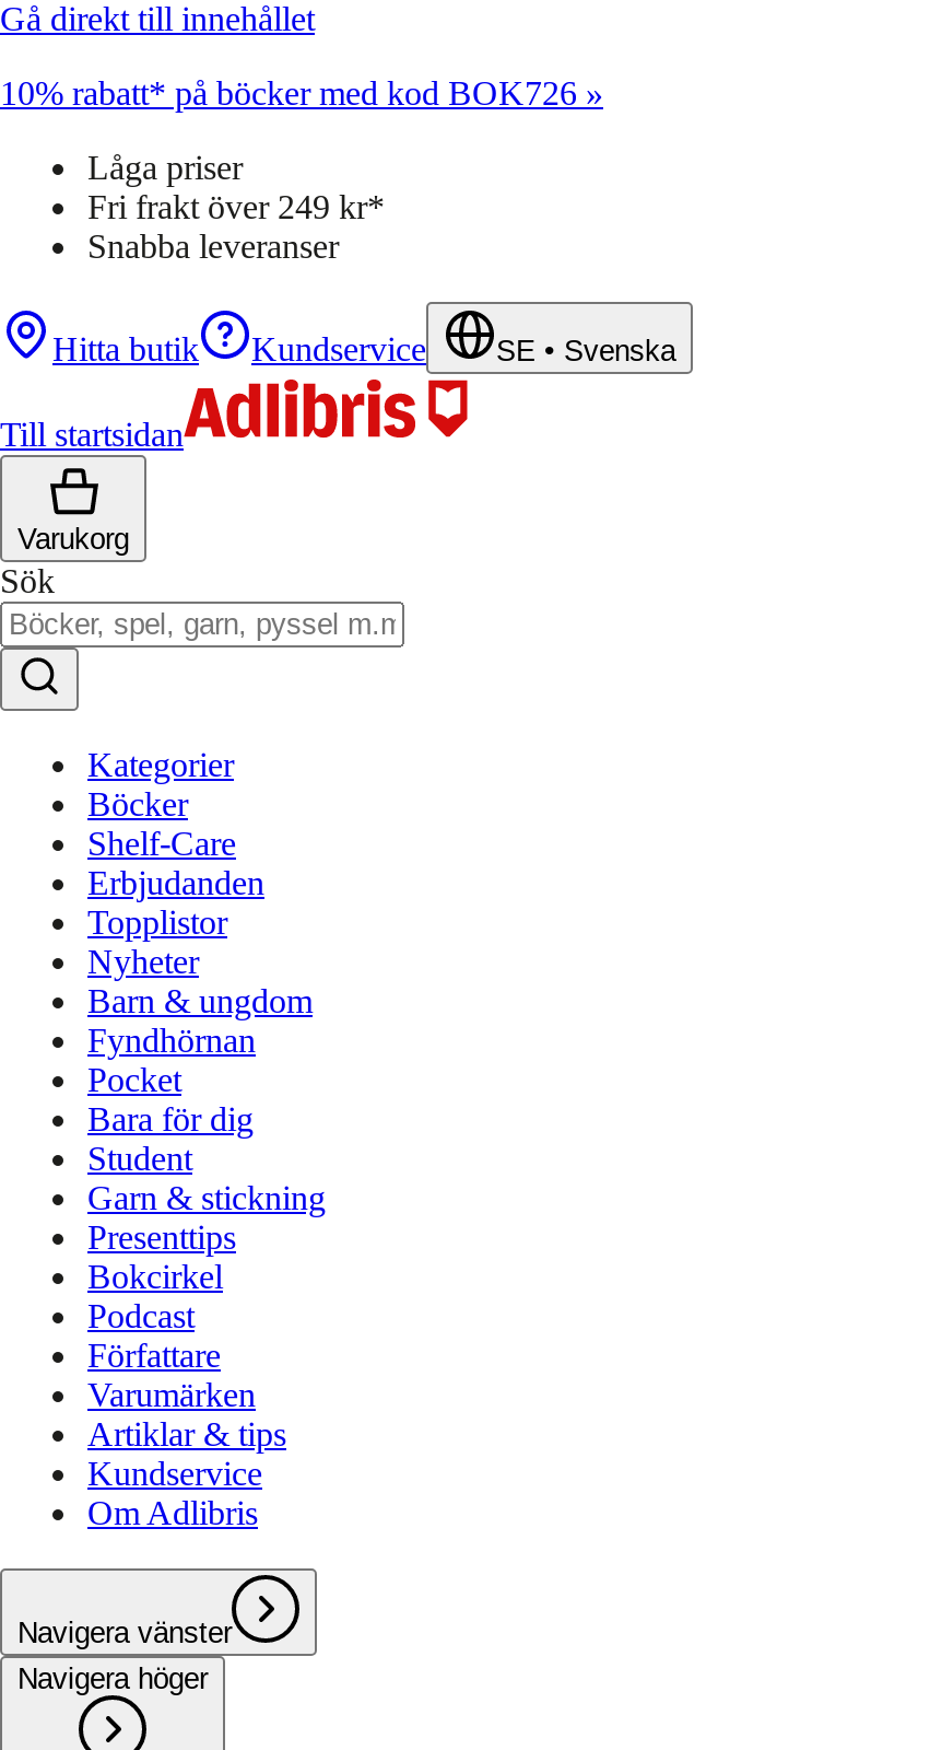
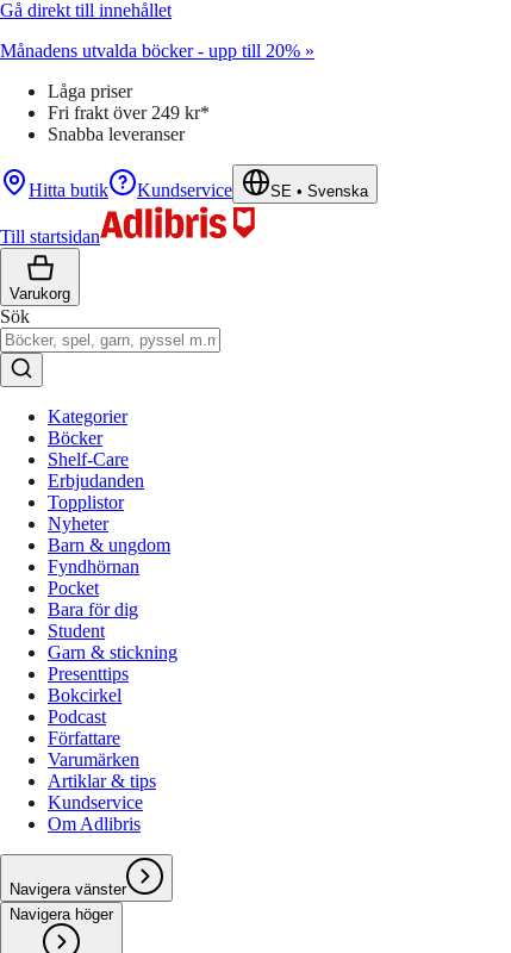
- 10% rabatt* på böcker med kod BOK726 »
+ Månadens utvalda böcker - upp till 20% »
